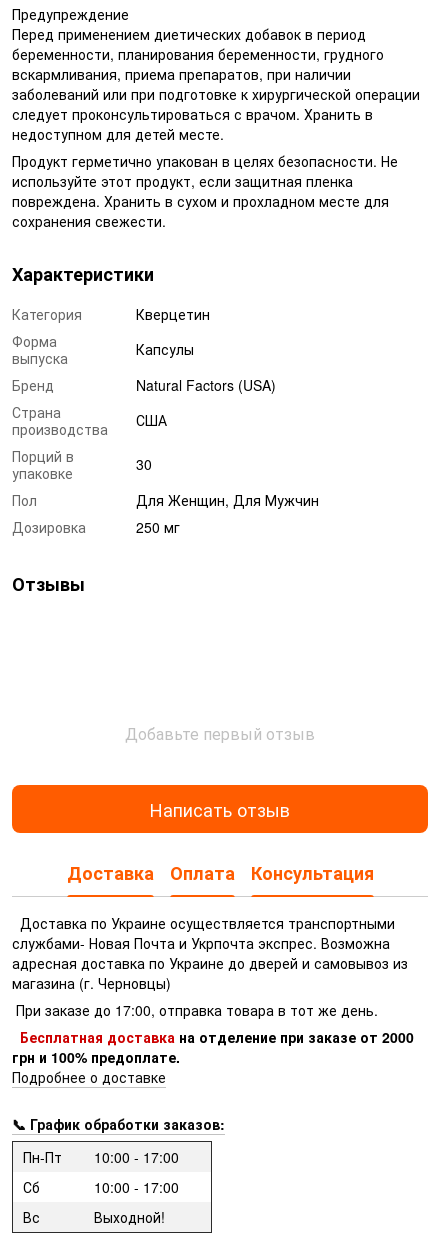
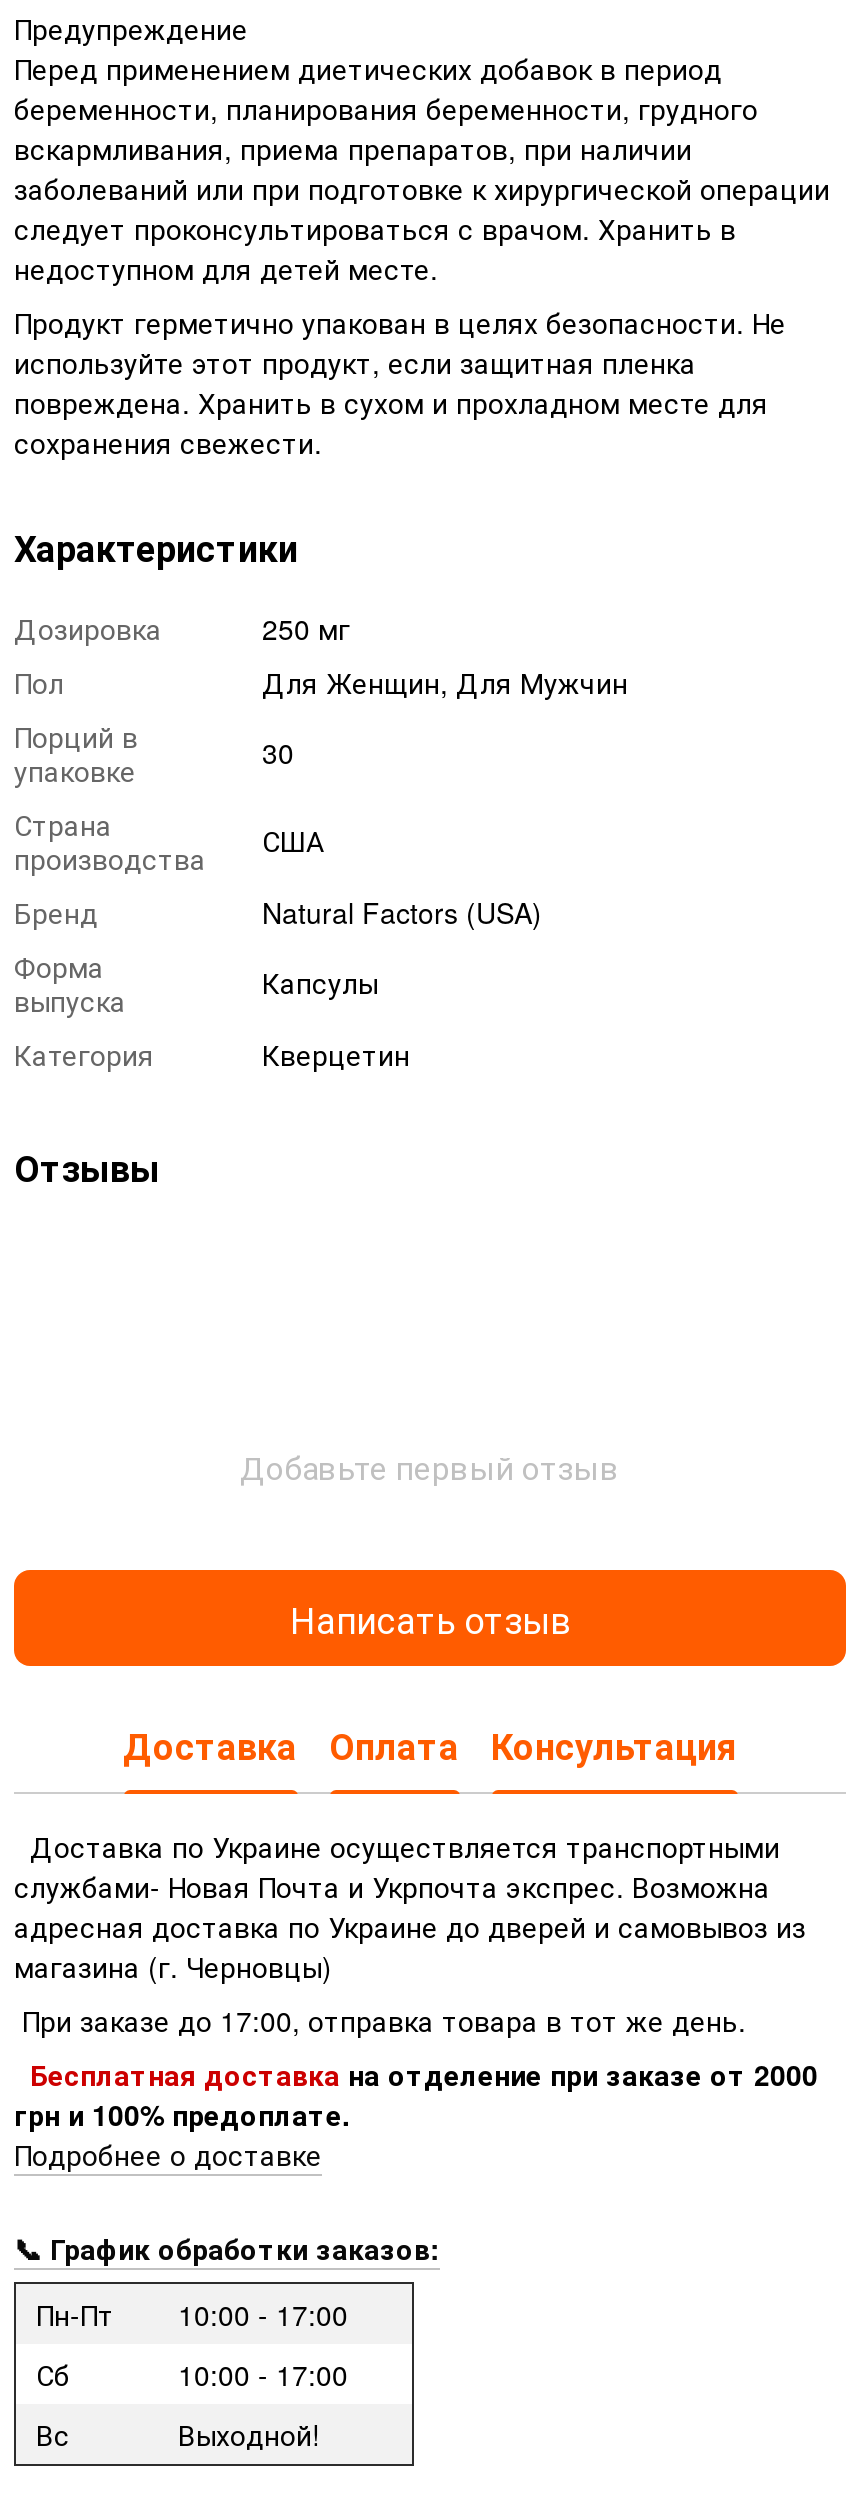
moved down: Категория | Кверцетин

moved down: Форма | выпуска | Капсулы

moved up: Бренд | Natural Factors (USA) | Страна | ... | Дозировка | 250 мг
